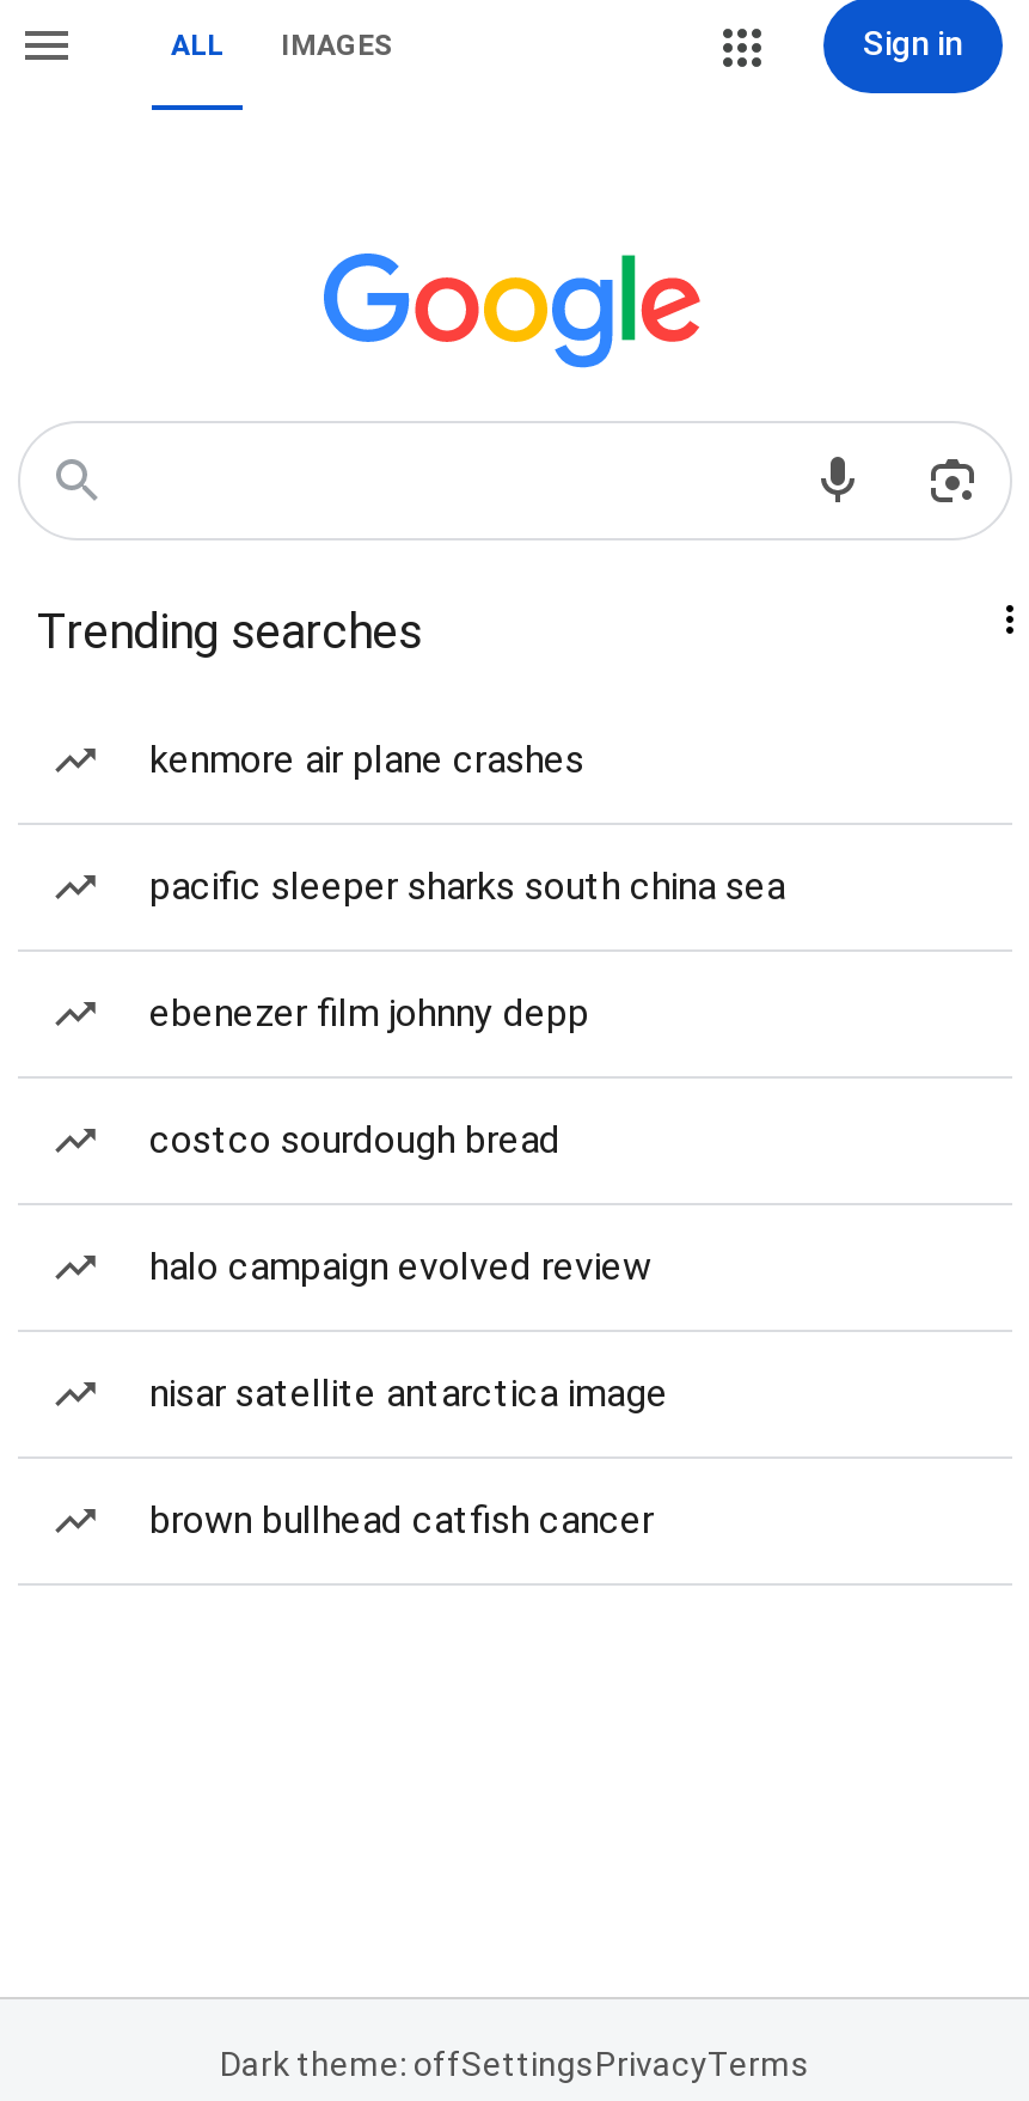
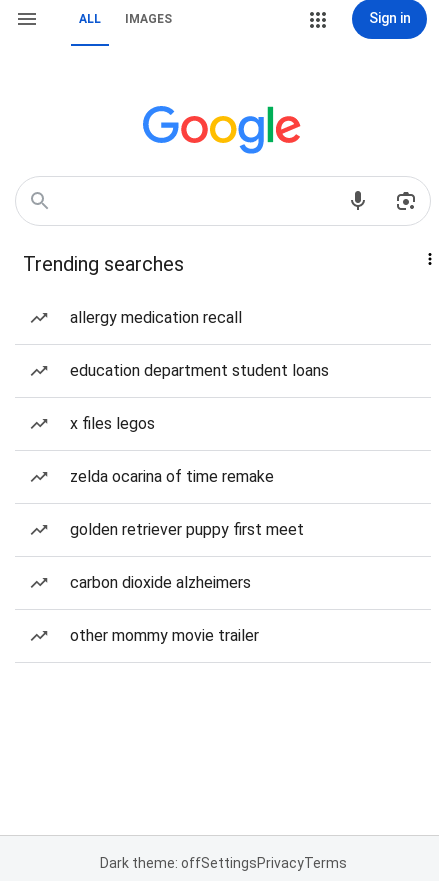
- kenmore air plane crashes
+ allergy medication recall

- pacific sleeper sharks south china sea
+ education department student loans

- ebenezer film johnny depp
+ x files legos

- costco sourdough bread
+ zelda ocarina of time remake

- halo campaign evolved review
+ golden retriever puppy first meet

- nisar satellite antarctica image
+ carbon dioxide alzheimers

- brown bullhead catfish cancer
+ other mommy movie trailer
